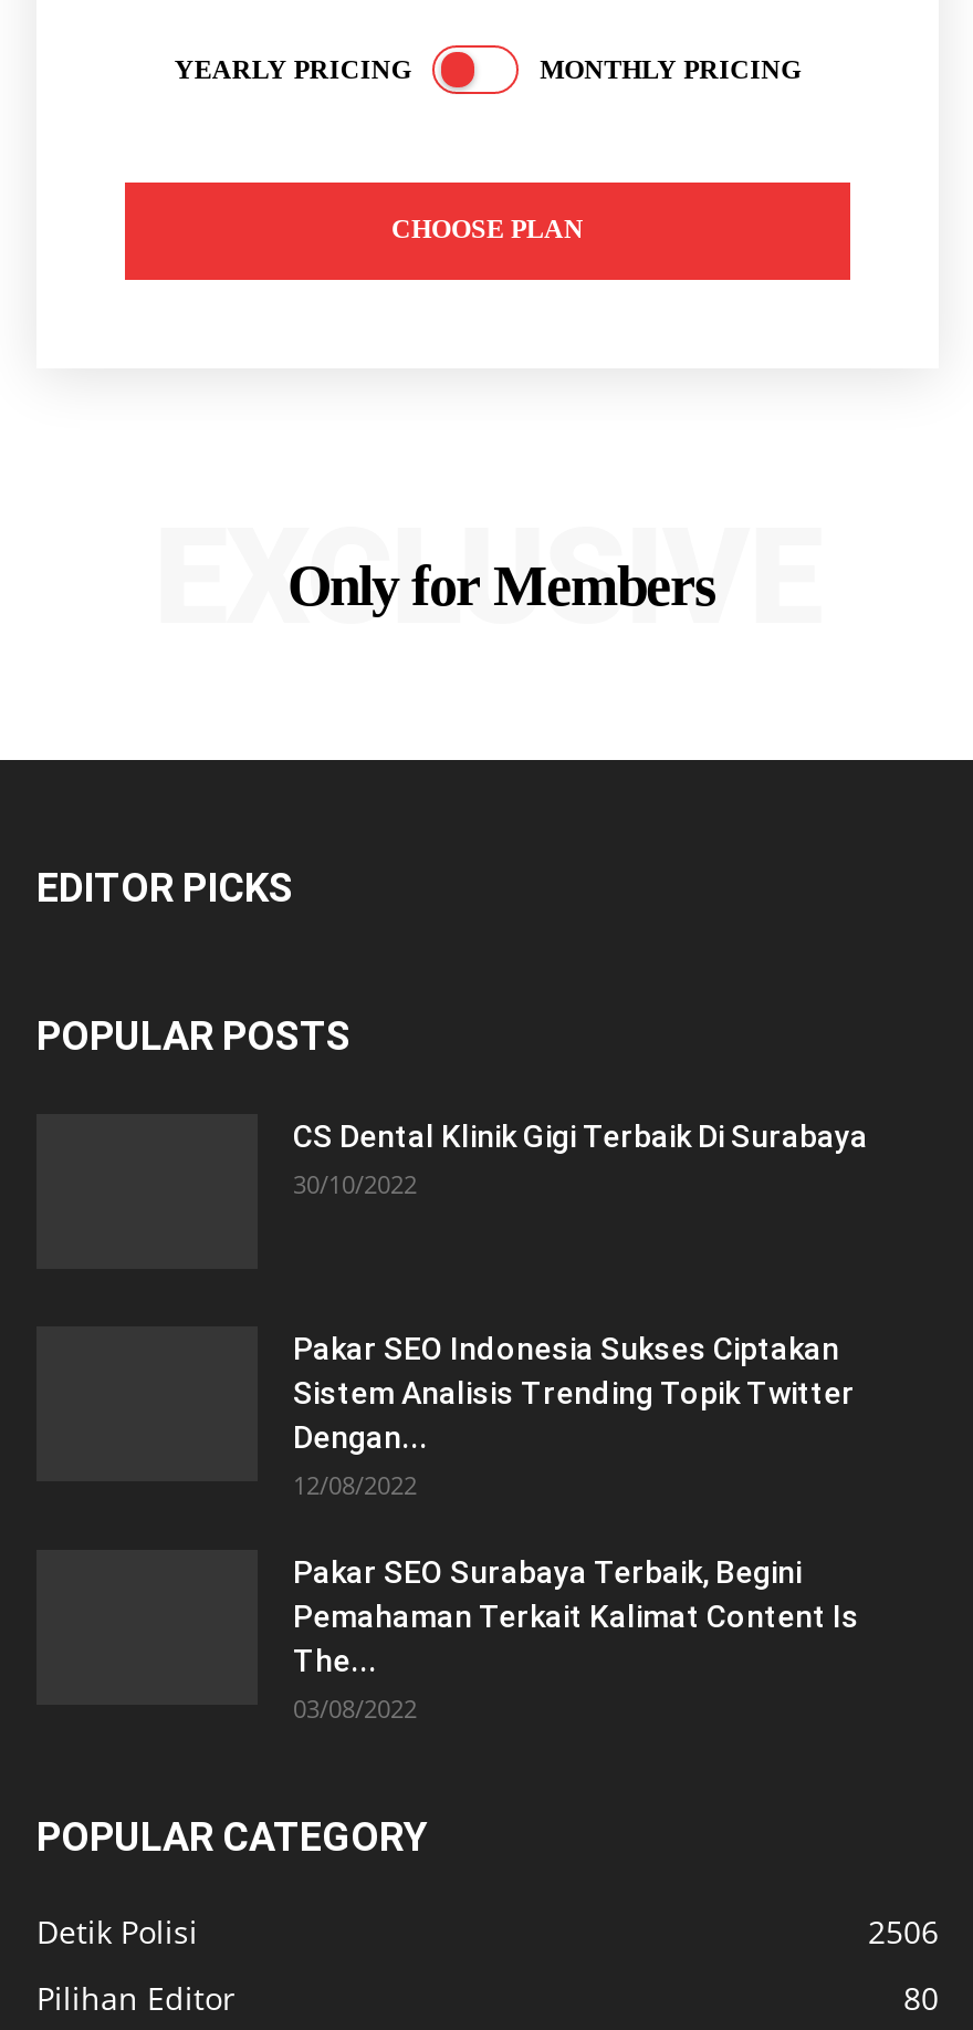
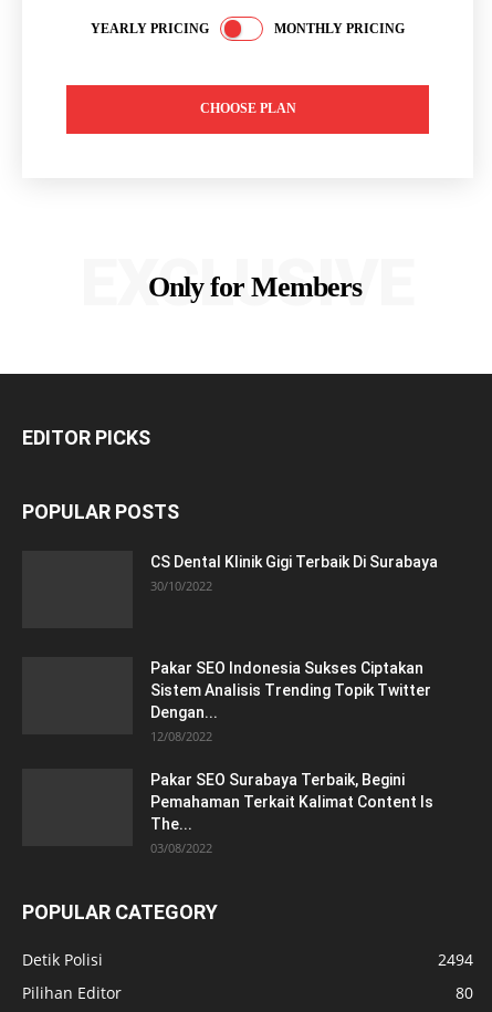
- 2506
+ 2494
